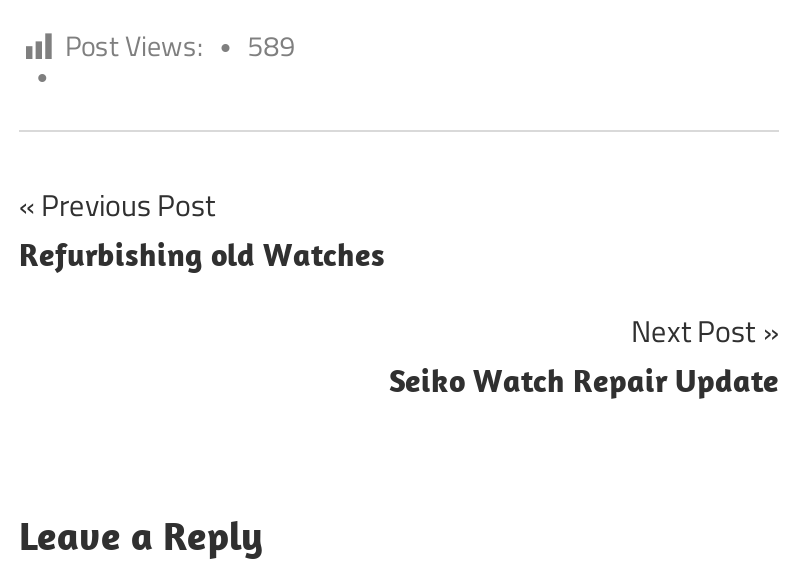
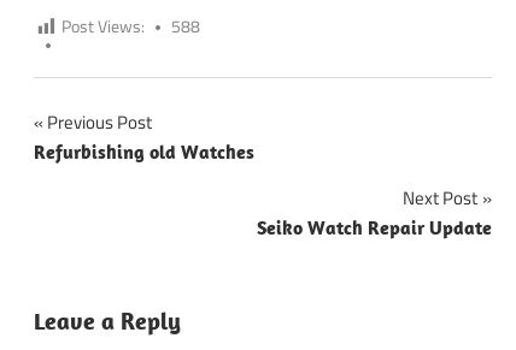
- Post Views: 589
+ Post Views: 588
